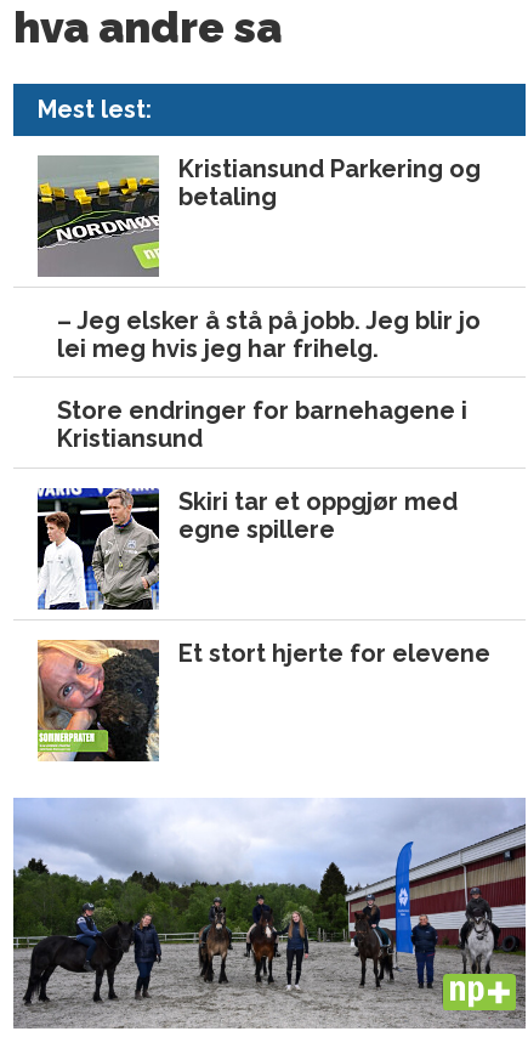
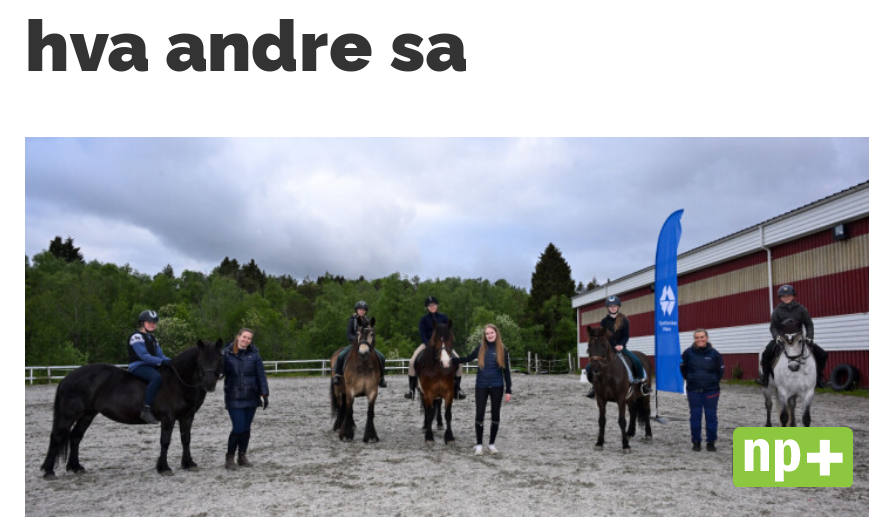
- [image]
- Mest lest:
- Kristiansund Parkering og
- betaling

- [image]
- – Jeg elsker å stå på jobb. Jeg blir jo
- lei meg hvis jeg har frihelg.
- Store endringer for barnehagene i
- Kristiansund
- Skiri tar et oppgjør med
- egne spillere

- [image]
- Et stort hjerte for elevene
